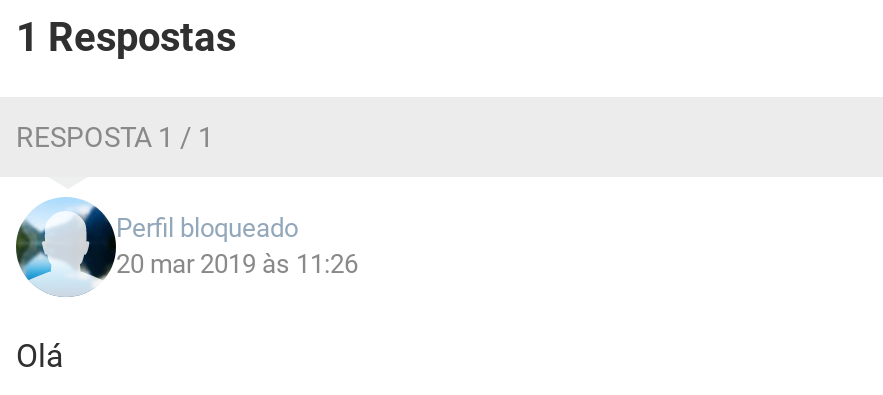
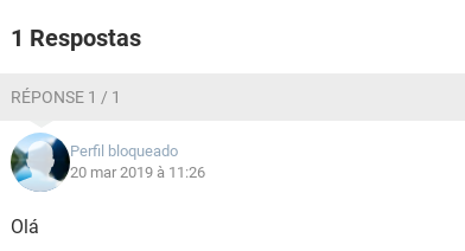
- RESPOSTA 1 / 1
+ RÉPONSE 1 / 1

- 20 mar 2019 às 11:26
+ 20 mar 2019 à 11:26
